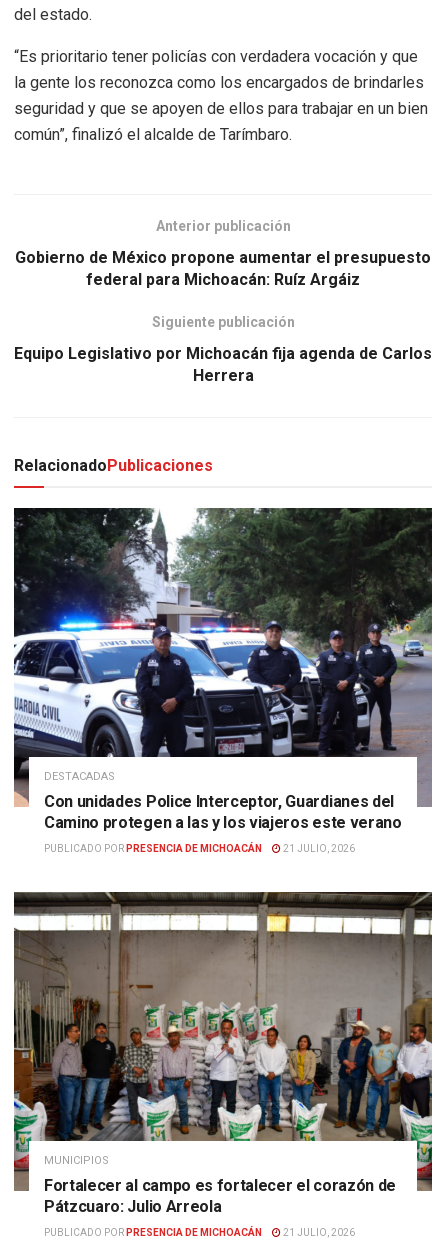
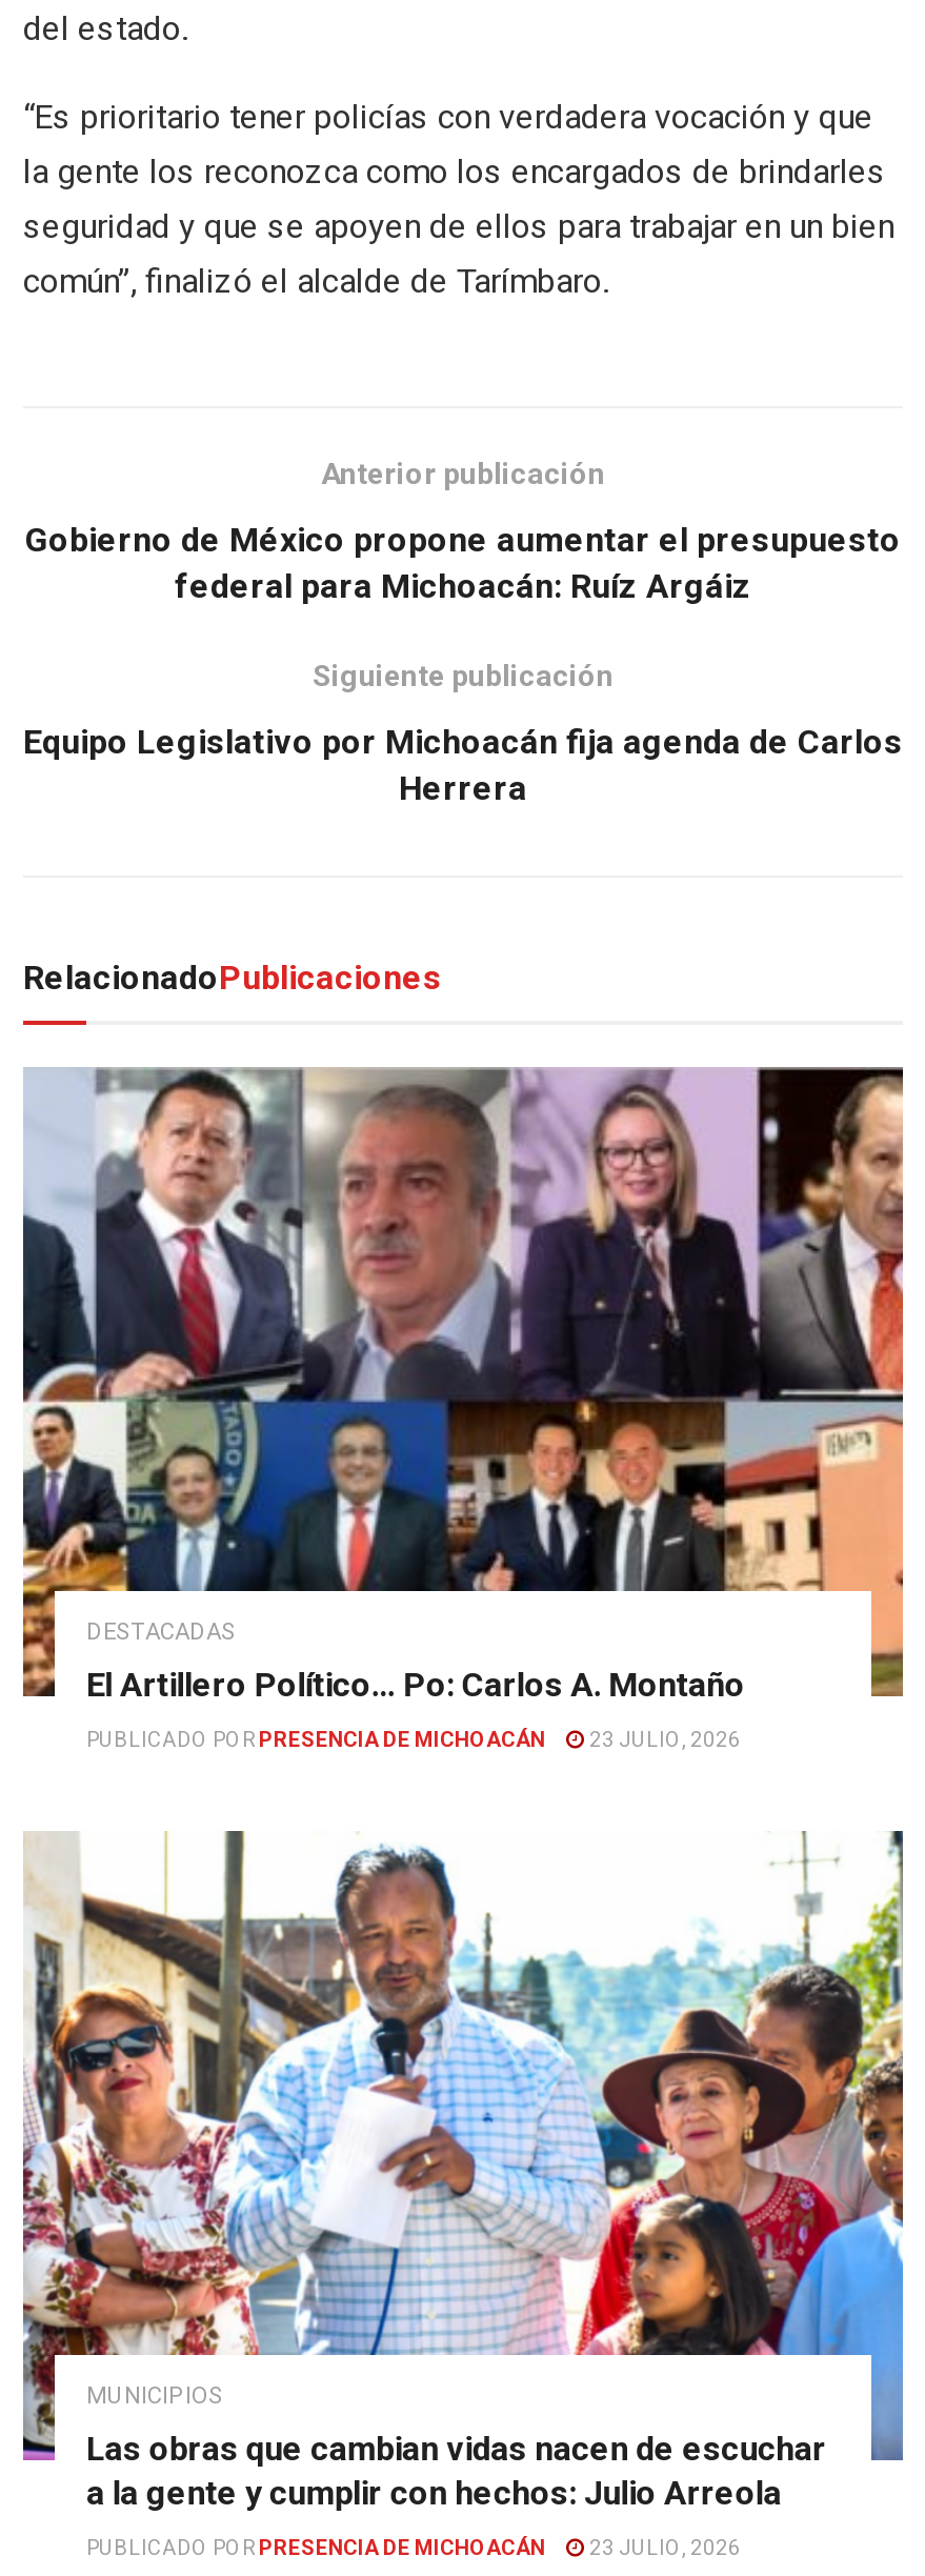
- [image]
- Con unidades Police Interceptor, Guardianes del
- Camino protegen a las y los viajeros este verano
+ [image]
+ El Artillero Político… Po: Carlos A. Montaño

- PUBLICADO POR PRESENCIA DE MICHOACÁN 21 JULIO, 2026
+ PUBLICADO POR PRESENCIA DE MICHOACÁN 23 JULIO, 2026

- [image]
- Fortalecer al campo es fortalecer el corazón de
- Pátzcuaro: Julio Arreola
+ [image]
+ Las obras que cambian vidas nacen de escuchar
+ a la gente y cumplir con hechos: Julio Arreola

- PUBLICADO POR PRESENCIA DE MICHOACÁN 21 JULIO, 2026
+ PUBLICADO POR PRESENCIA DE MICHOACÁN 23 JULIO, 2026
